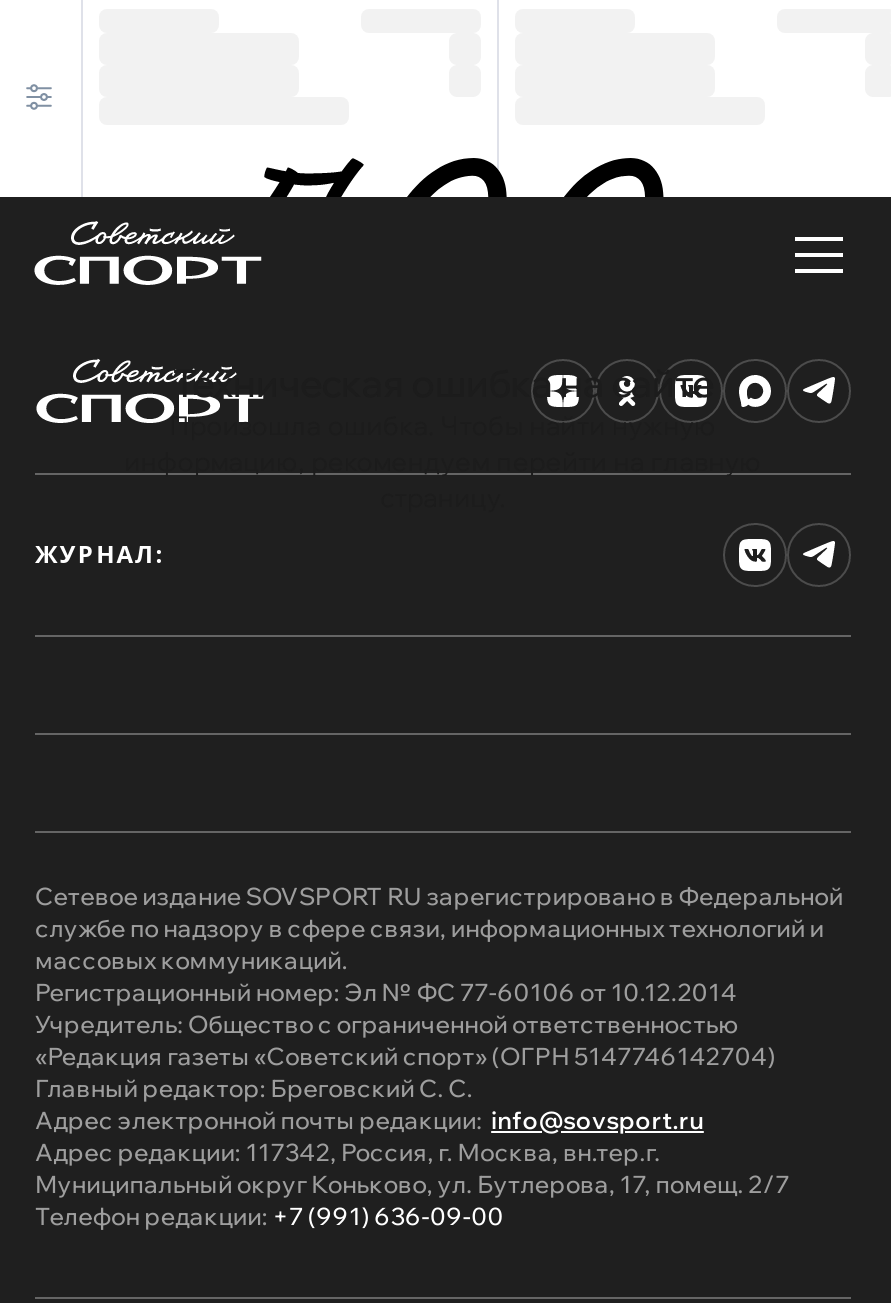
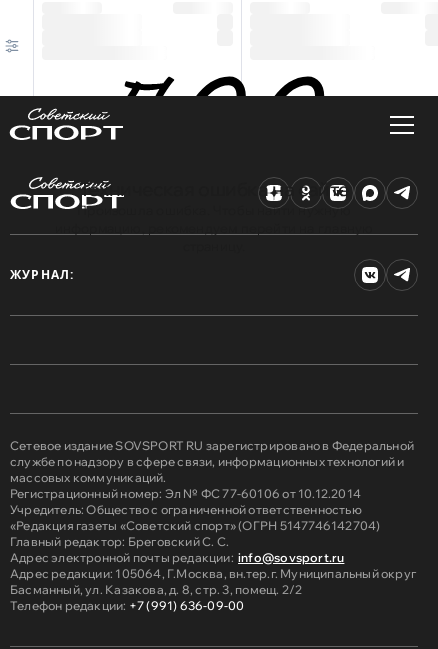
- Адрес редакции: 117342, Россия, г. Москва, вн.тер.г.
- Муниципальный округ Коньково, ул. Бутлерова, 17, помещ. 2/7
+ Адрес редакции: 105064, Г.Москва, вн.тер.г. Муниципальный округ
+ Басманный, ул. Казакова, д. 8, стр. 3, помещ. 2/2
